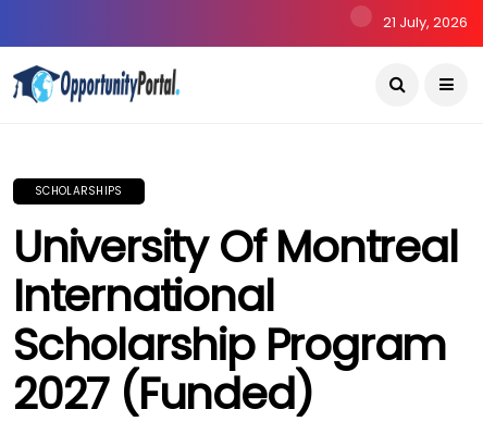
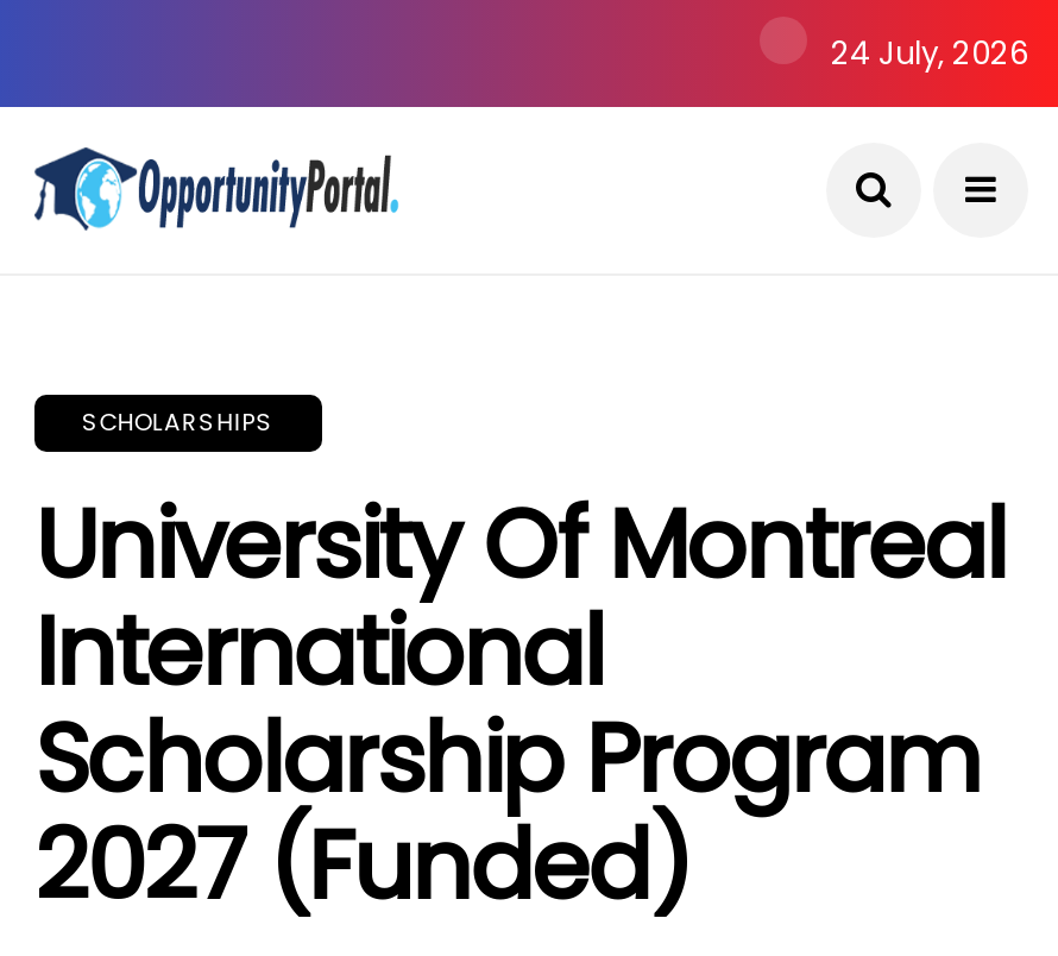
- 21 July, 2026
+ 24 July, 2026
